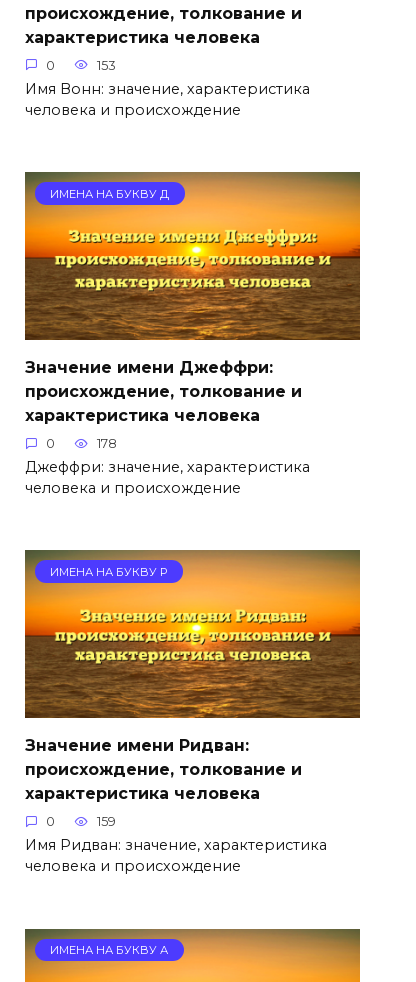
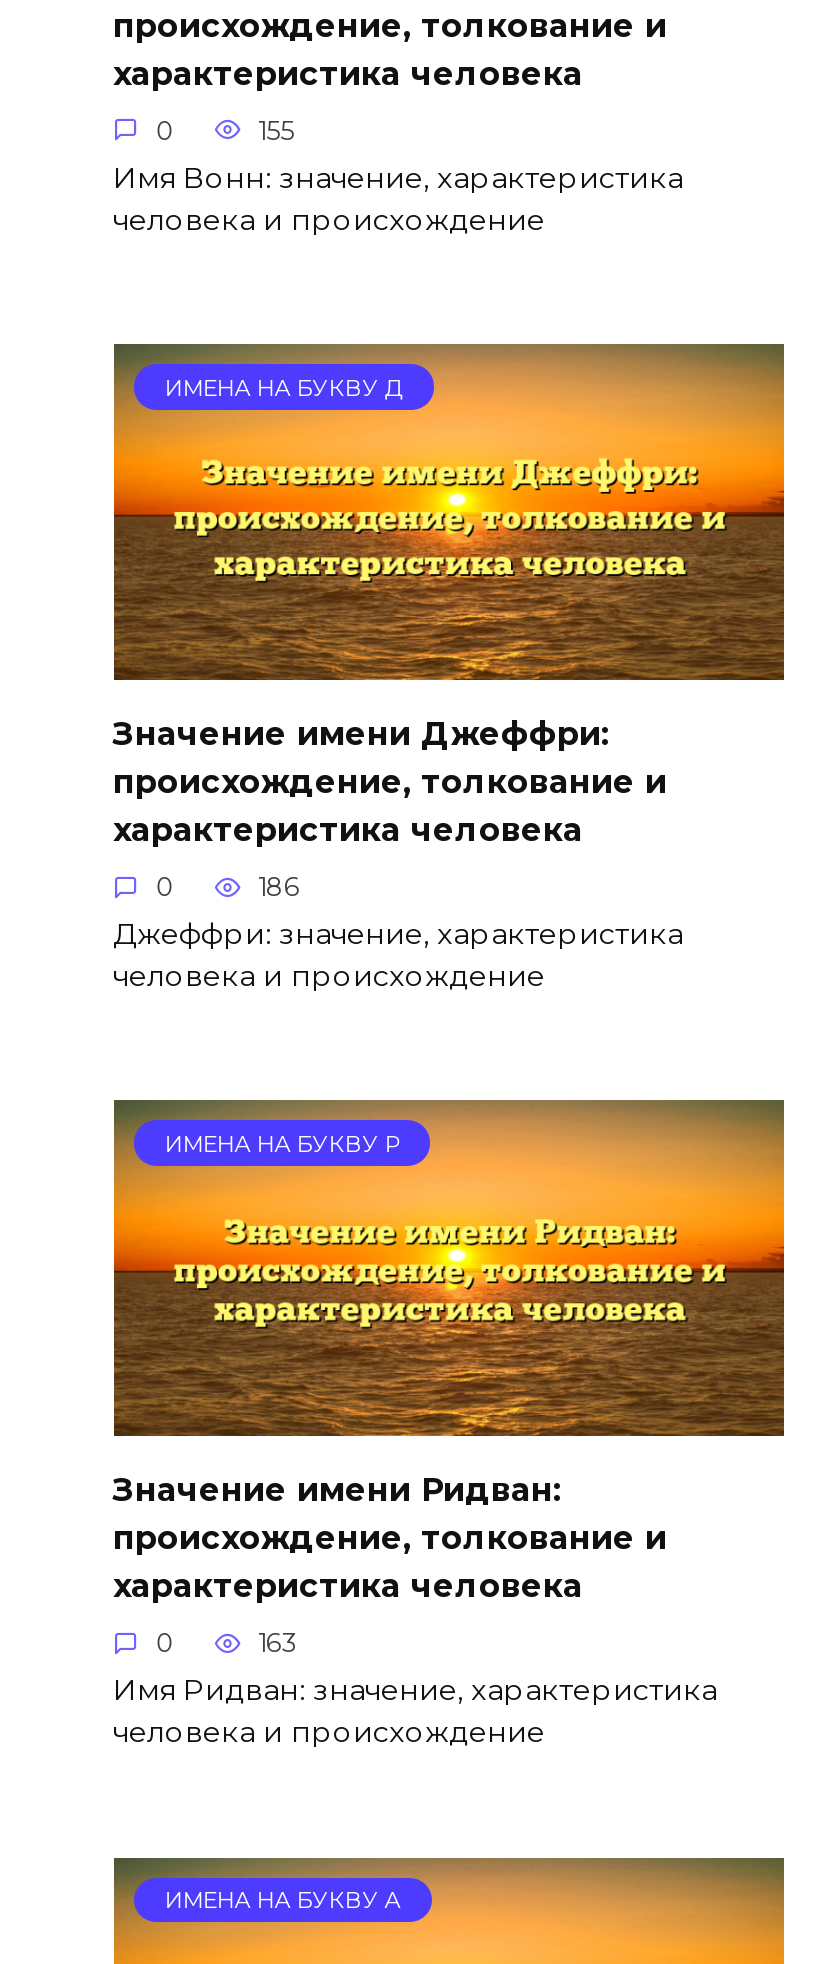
- 153
+ 155

- 178
+ 186

- 159
+ 163
